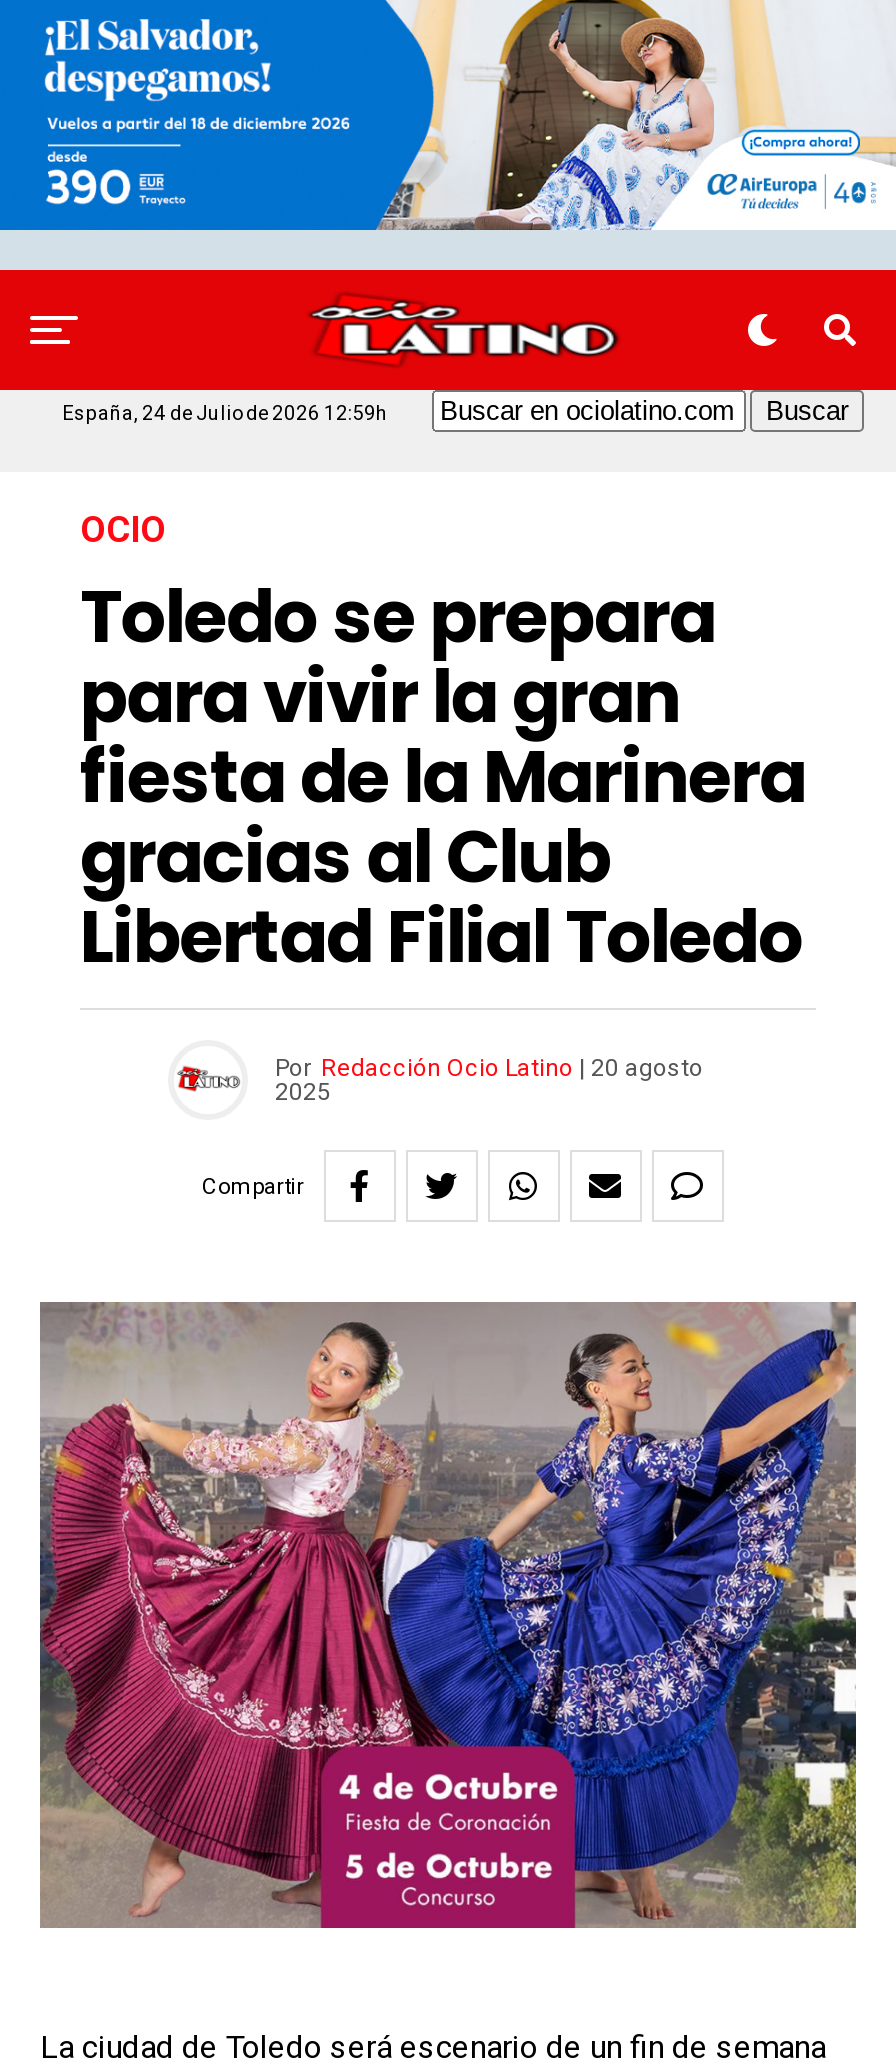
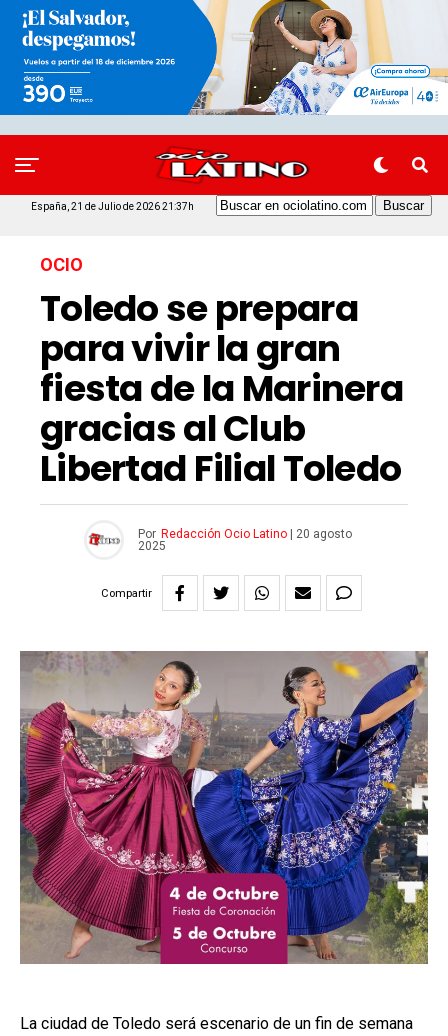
- España, 24 de Julio de 2026 12:59h
+ España, 21 de Julio de 2026 21:37h
